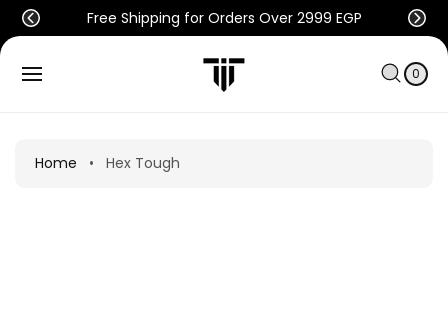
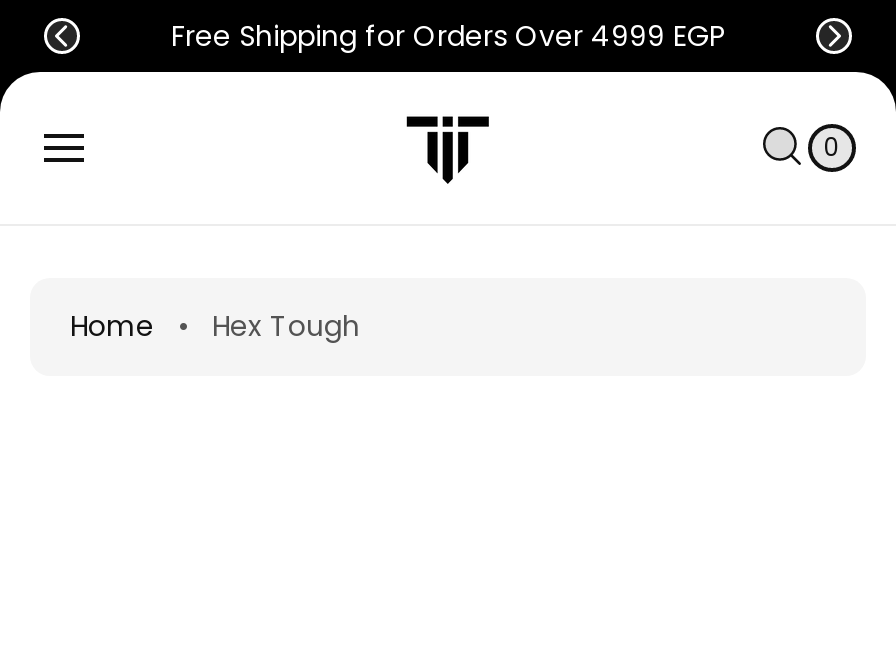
- Free Shipping for Orders Over 2999 EGP
+ Free Shipping for Orders Over 4999 EGP
